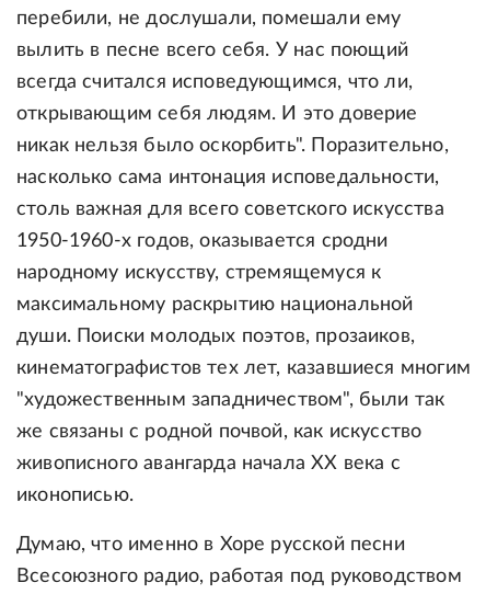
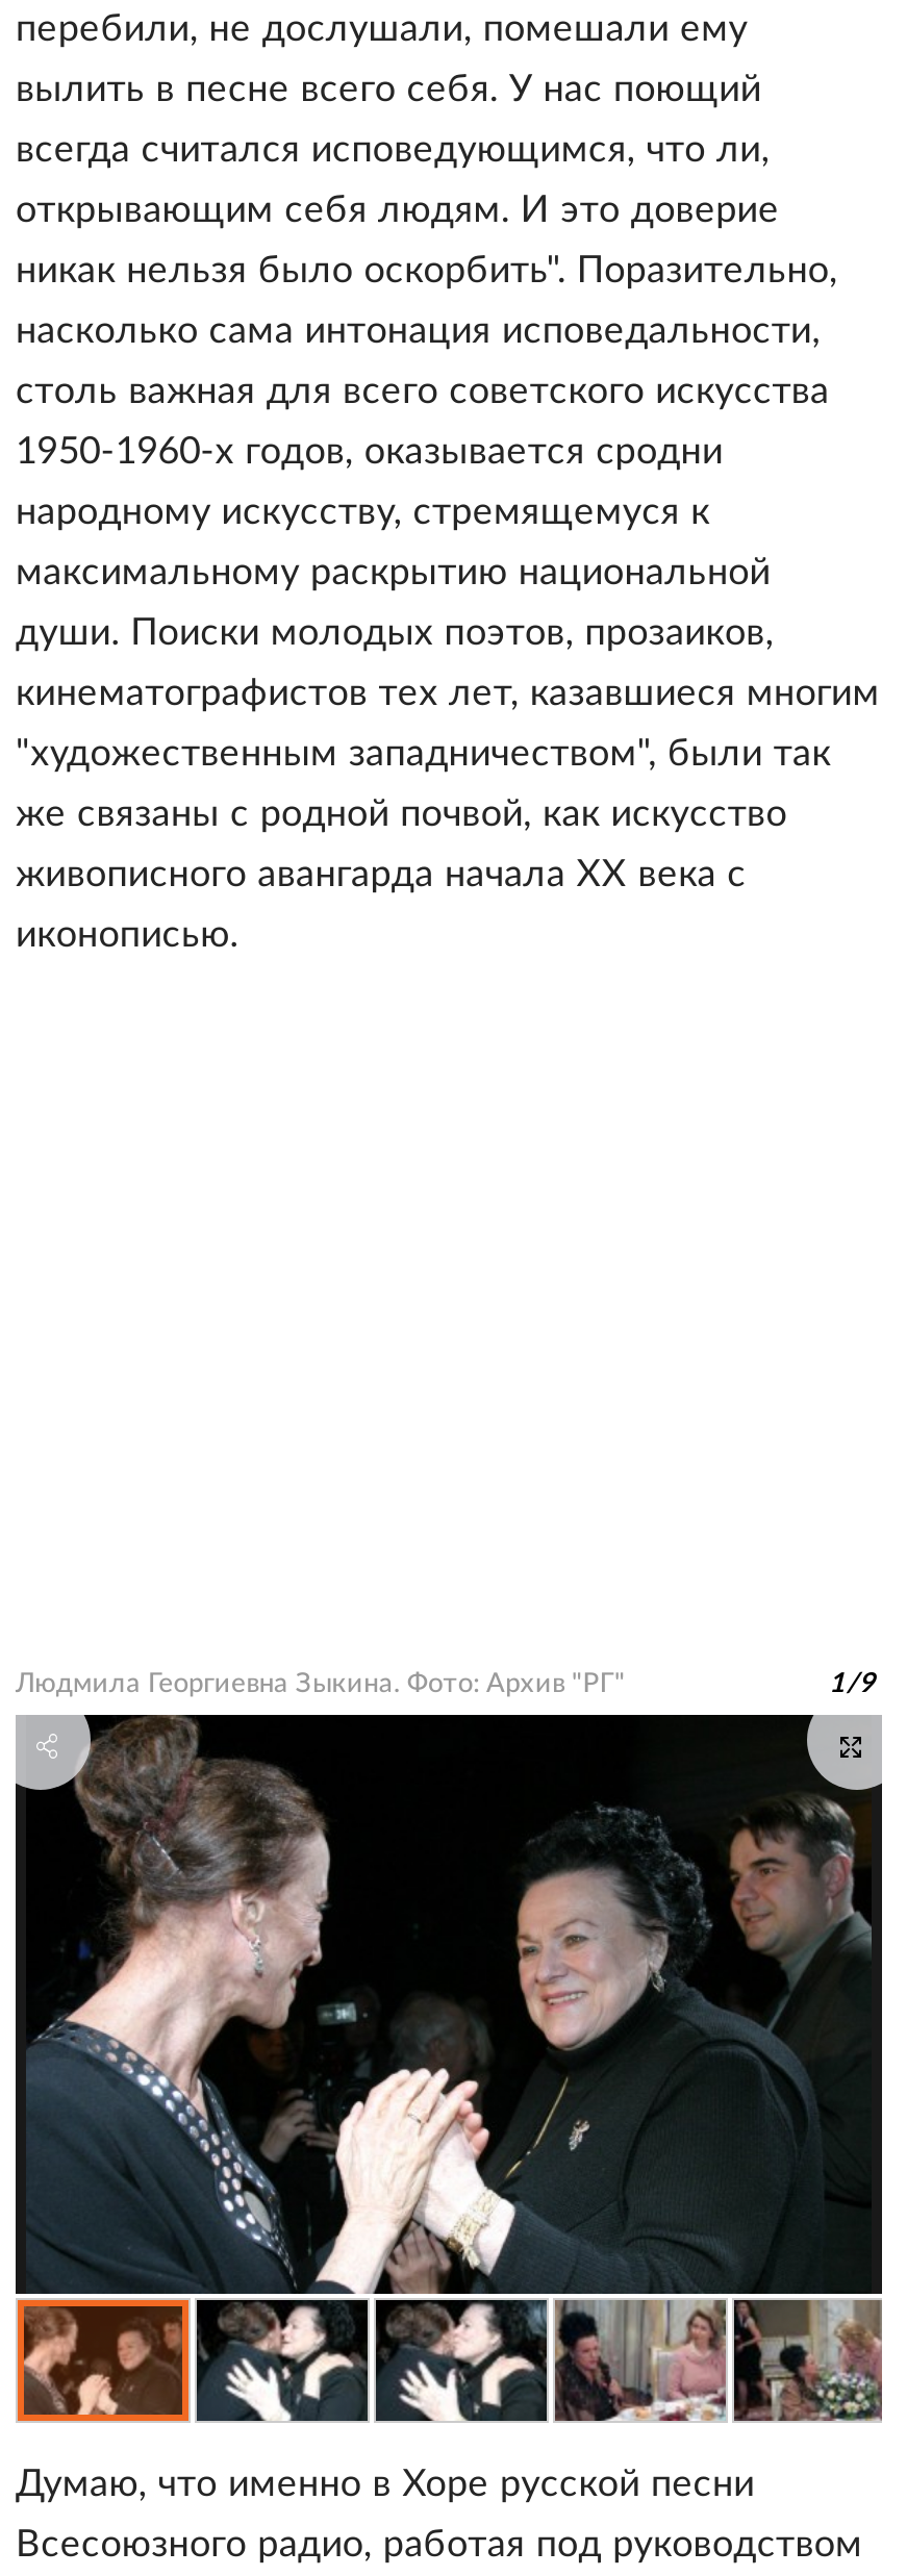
+ [image]

+ Людмила Георгиевна Зыкина. Фото: Архив "РГ"
+ 1/9
